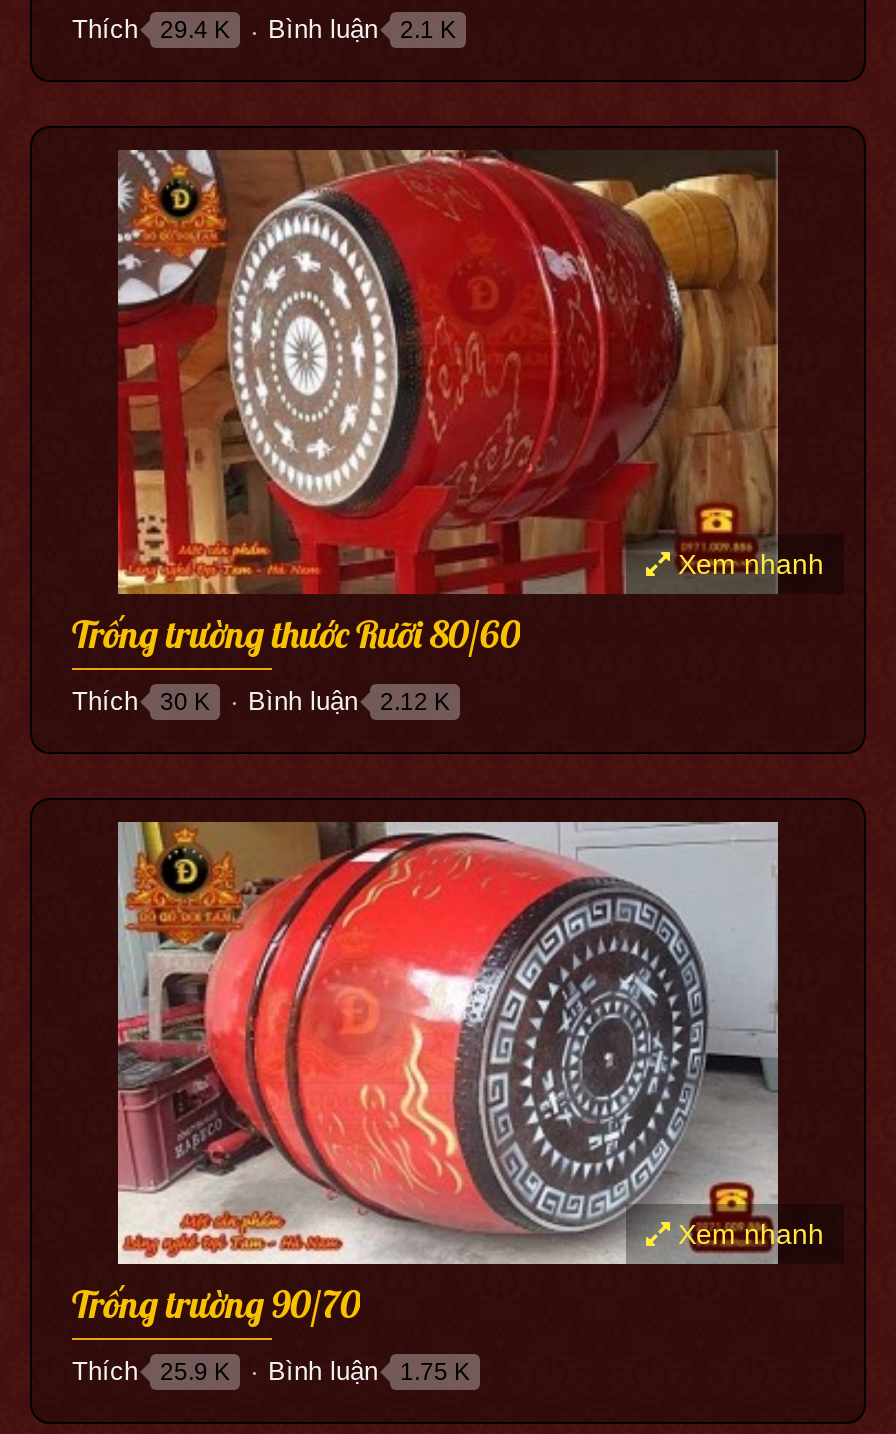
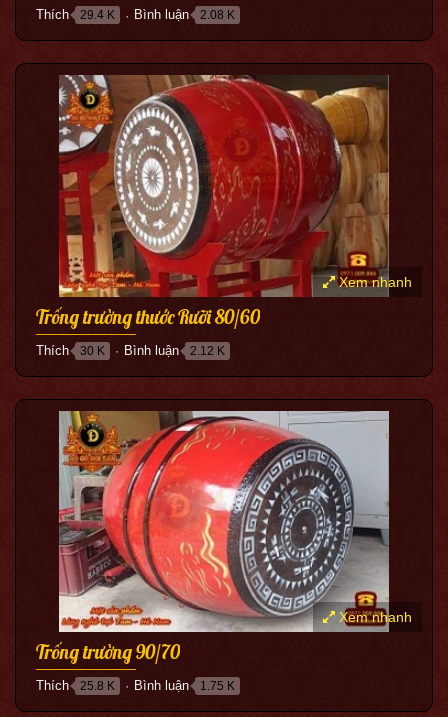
- Thích 29.4 K Bình luận 2.1 K
+ Thích 29.4 K Bình luận 2.08 K

- Thích 25.9 K Bình luận 1.75 K
+ Thích 25.8 K Bình luận 1.75 K
